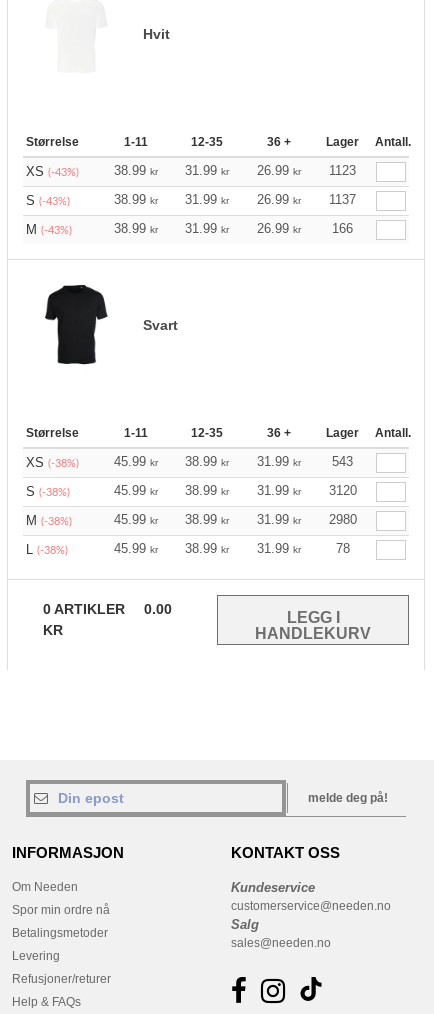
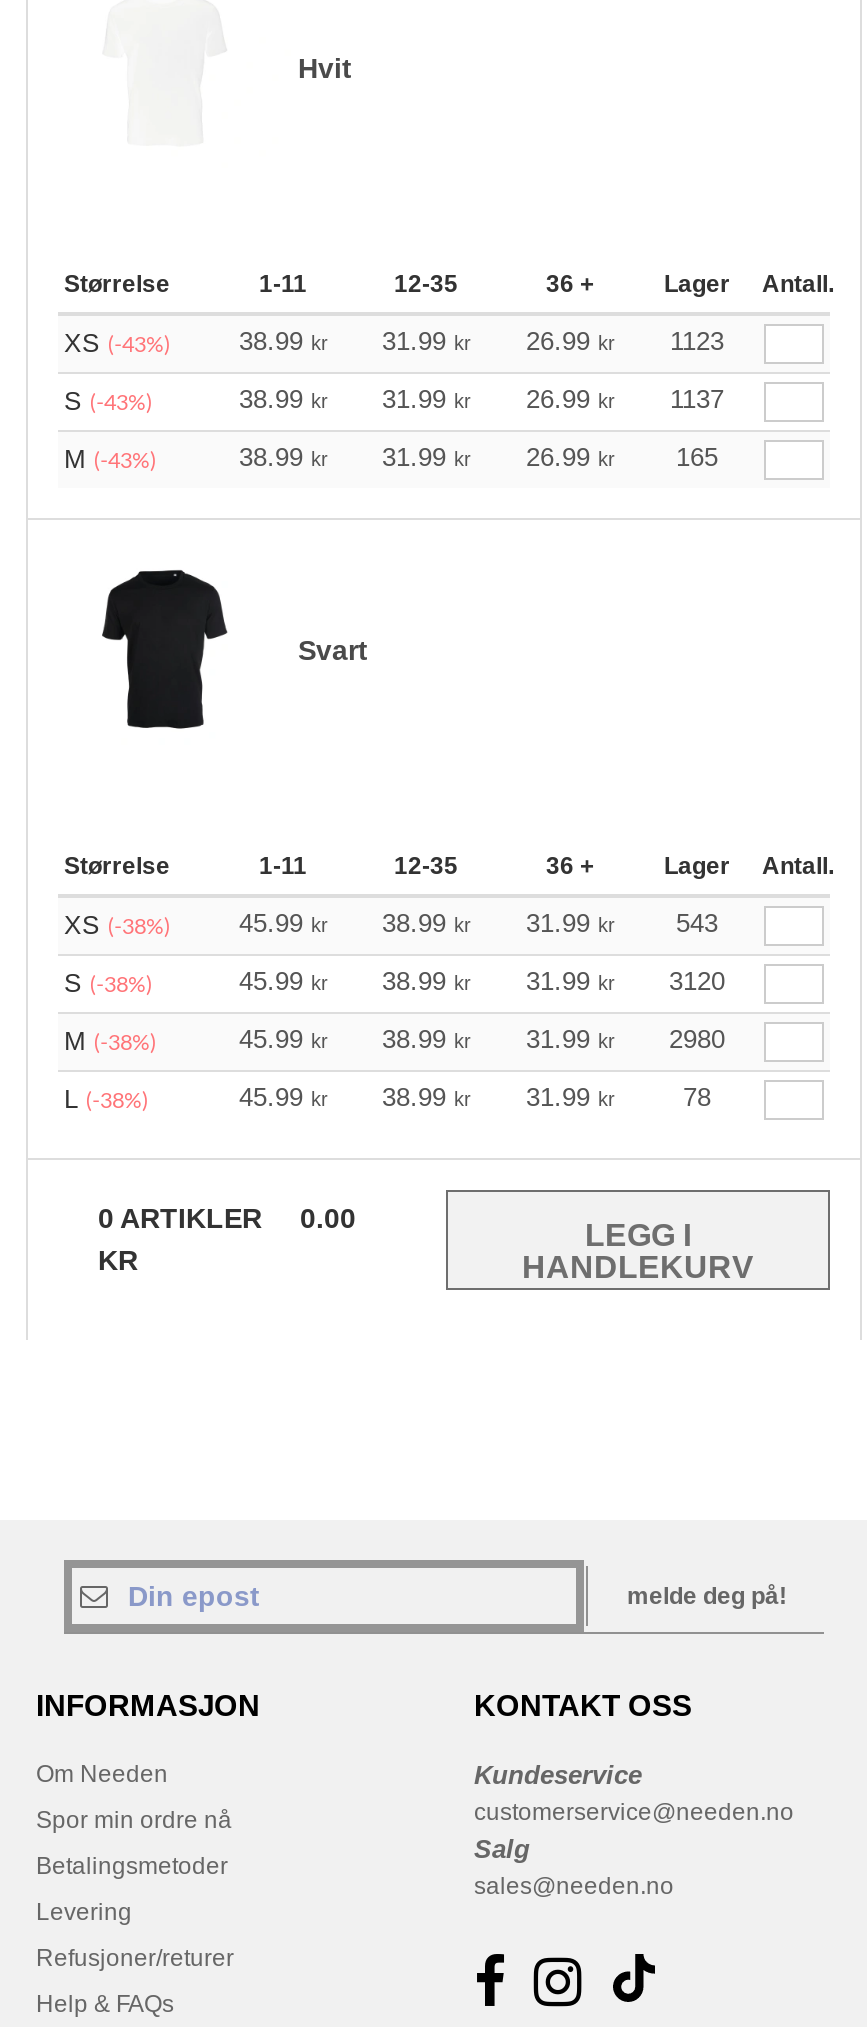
- 166
+ 165
